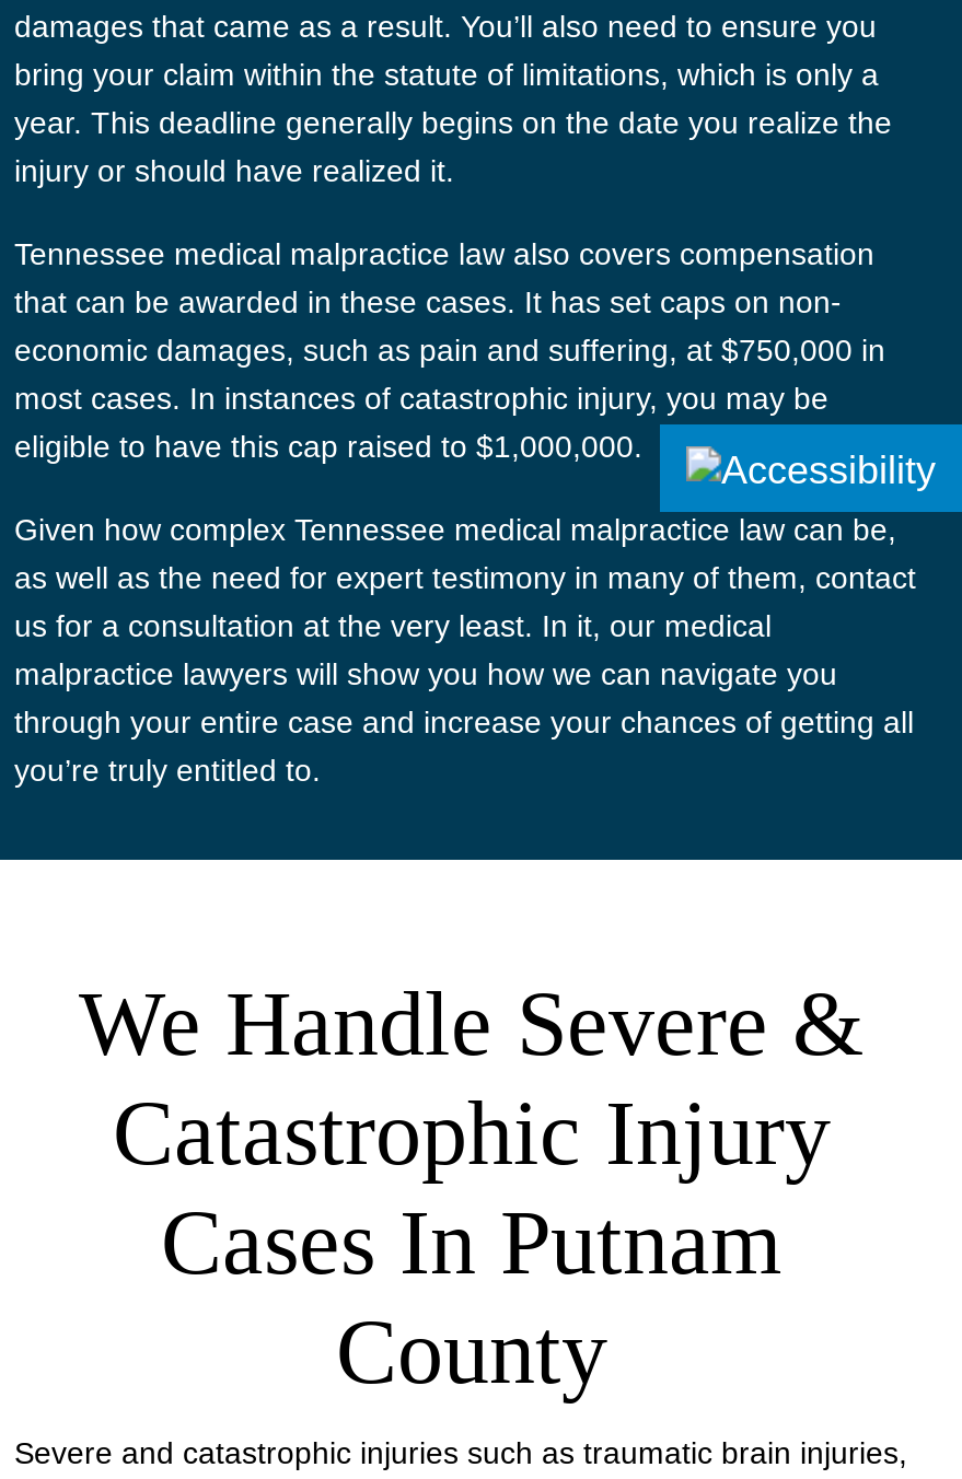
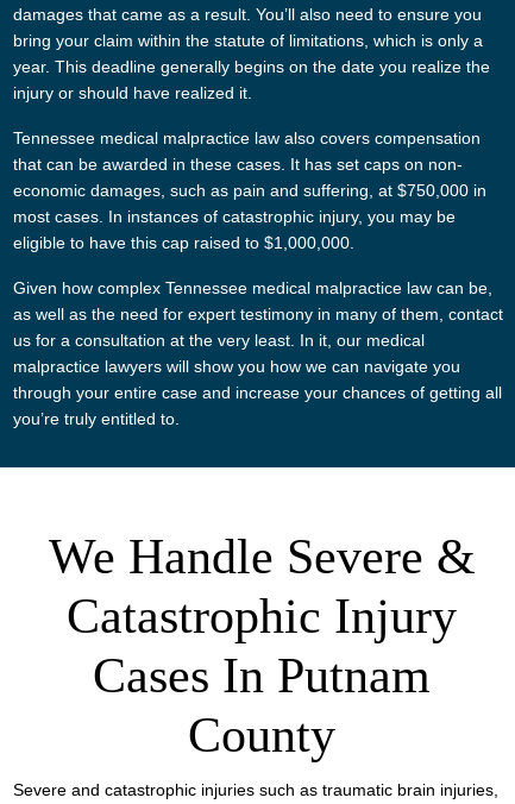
- [image]
